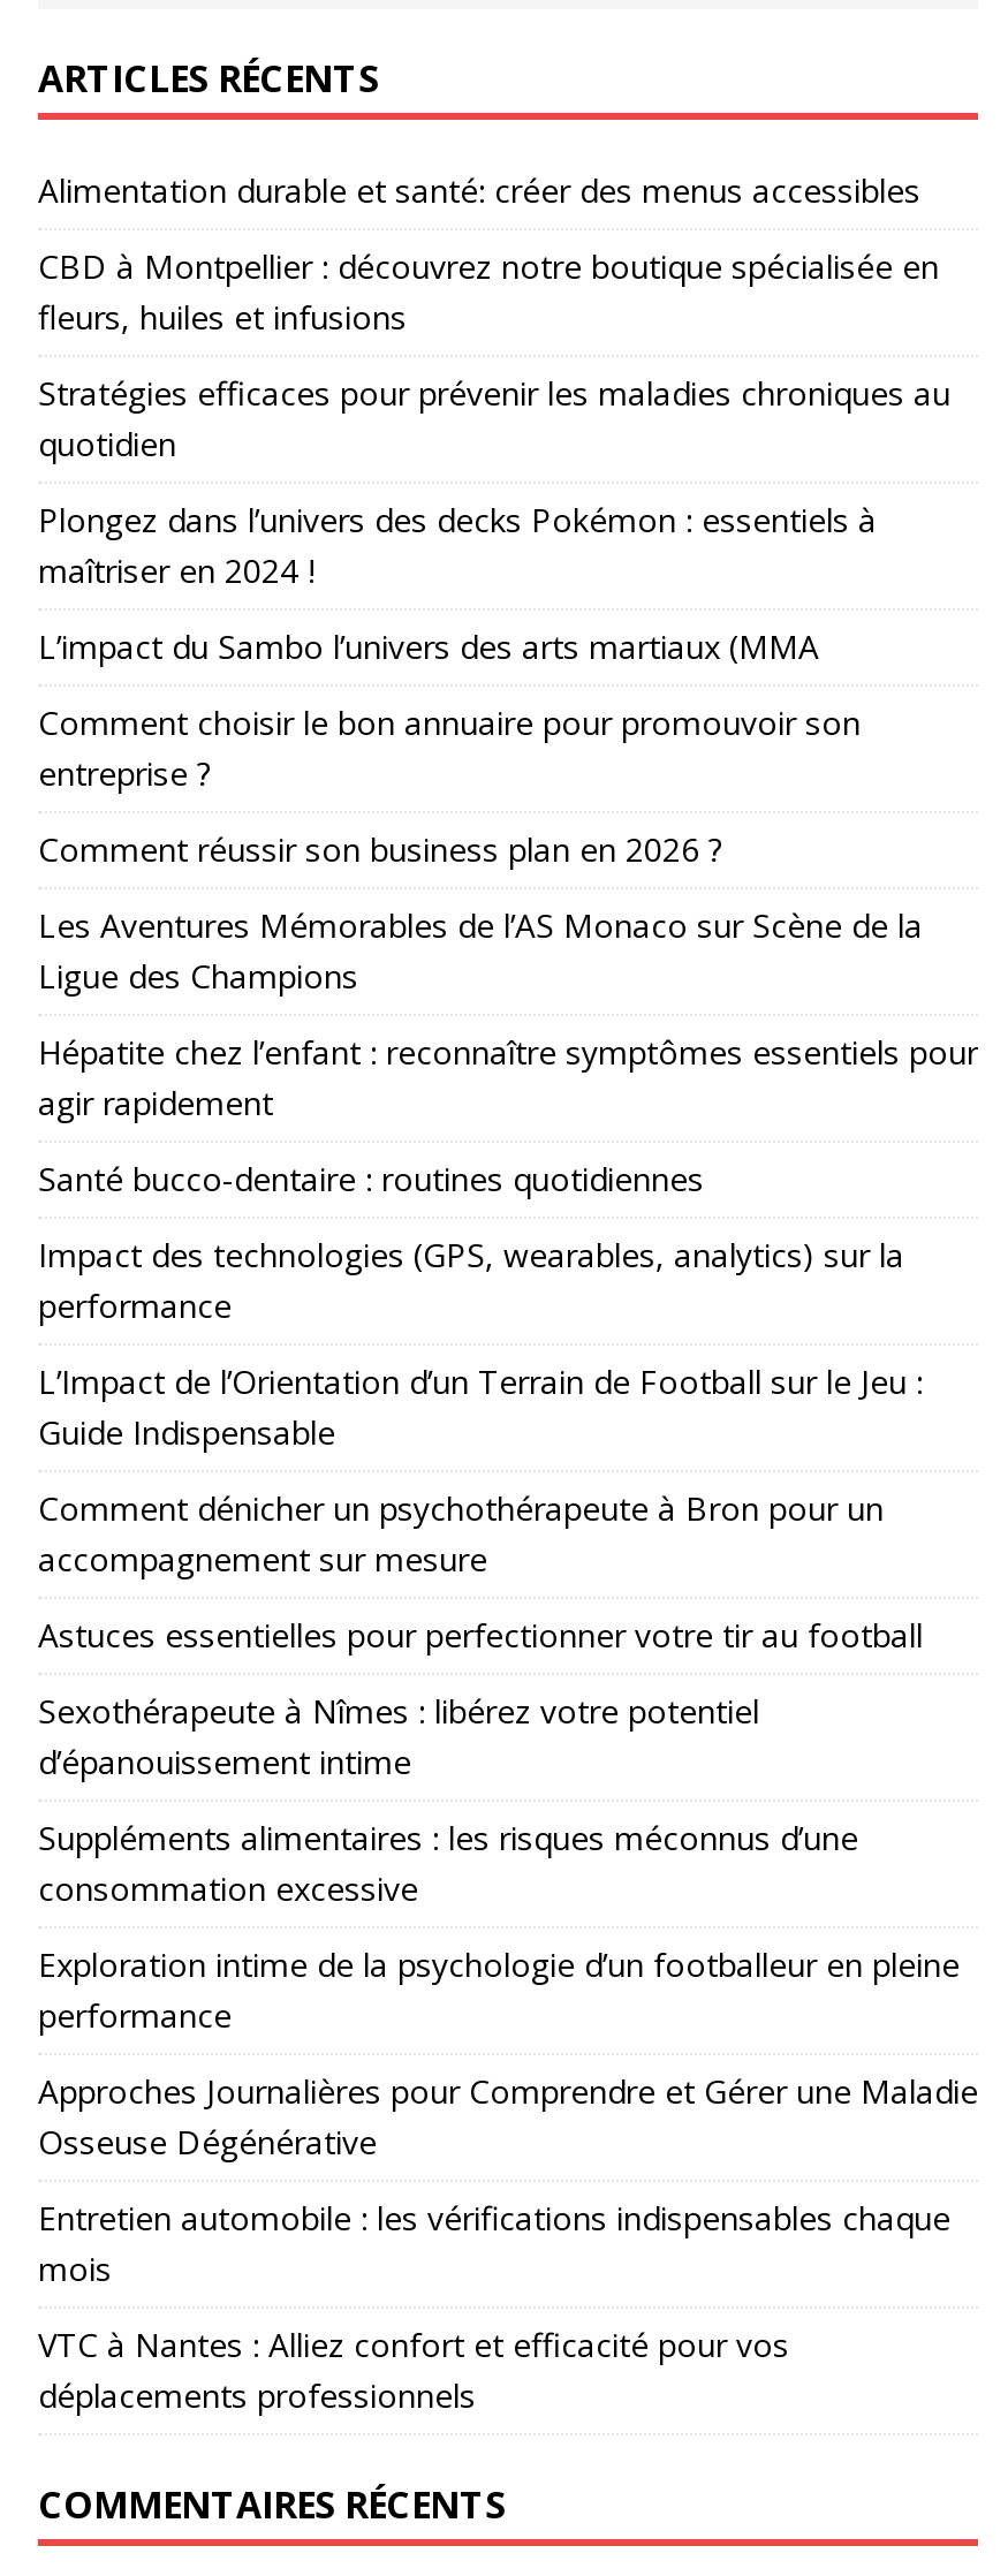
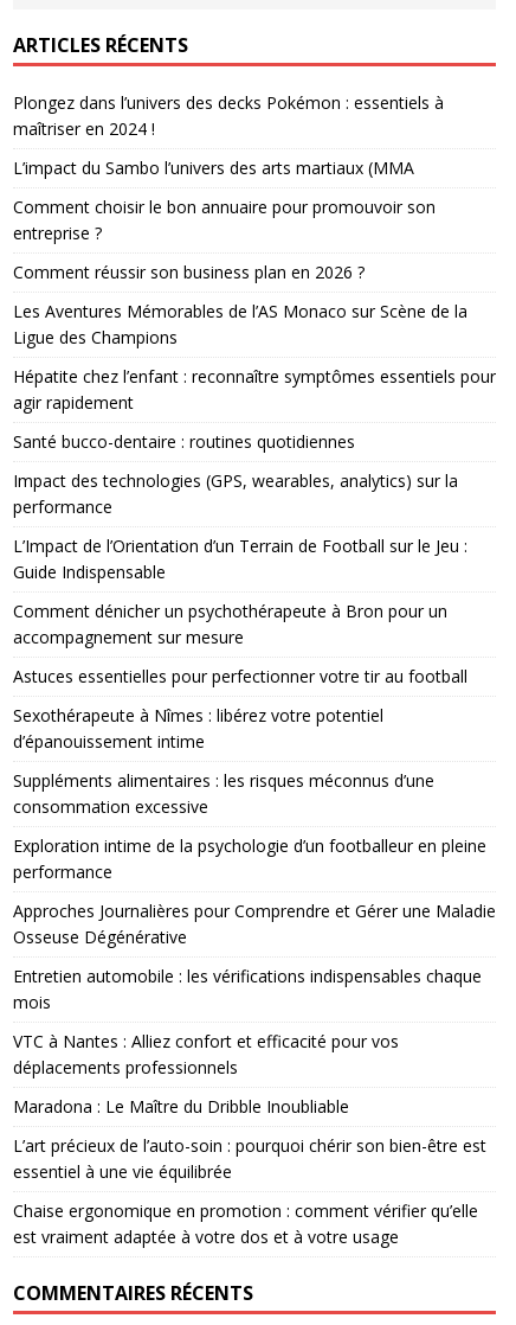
- Alimentation durable et santé: créer des menus accessibles
- CBD à Montpellier : découvrez notre boutique spécialisée en
- fleurs, huiles et infusions
- Stratégies efficaces pour prévenir les maladies chroniques au
- quotidien

moved up: Plongez dans l’univers des decks Pokémon : essentiels à | maîtriser en 2024 ! | L’impact du Sambo l’univers des arts martiaux (MMA | ... | VTC à Nantes : Alliez confort et efficacité pour vos | déplacements professionnels

+ Maradona : Le Maître du Dribble Inoubliable
+ L’art précieux de l’auto-soin : pourquoi chérir son bien-être est
+ essentiel à une vie équilibrée
+ Chaise ergonomique en promotion : comment vérifier qu’elle
+ est vraiment adaptée à votre dos et à votre usage
